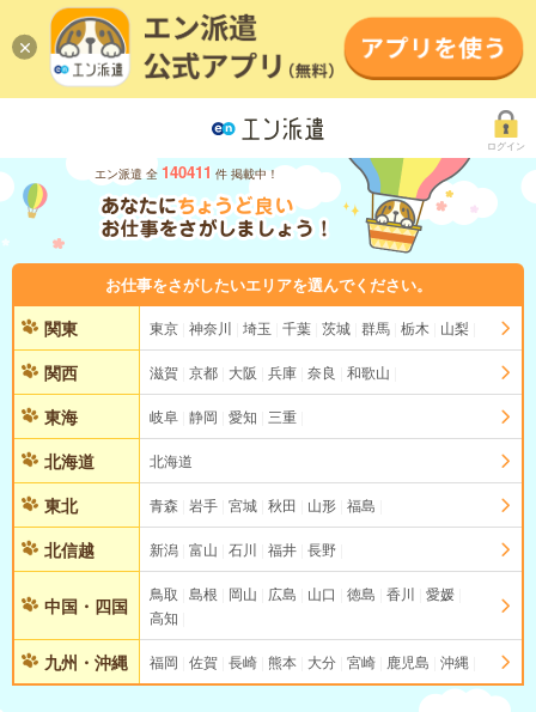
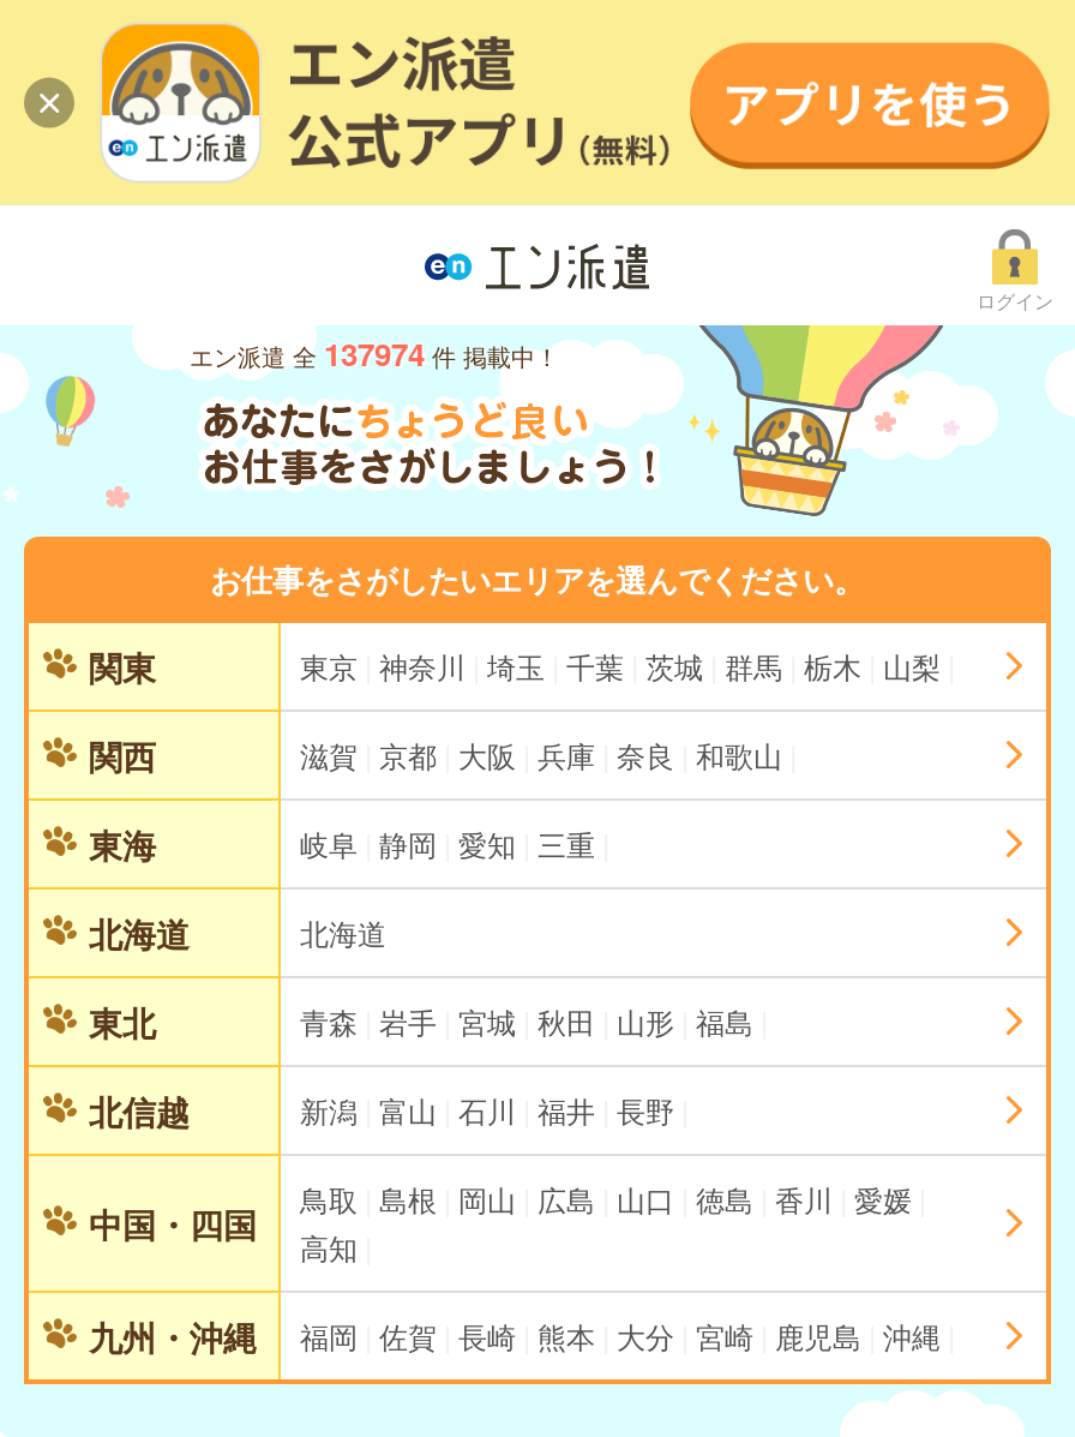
- エン派遣 全 140411 件 掲載中！
+ エン派遣 全 137974 件 掲載中！
